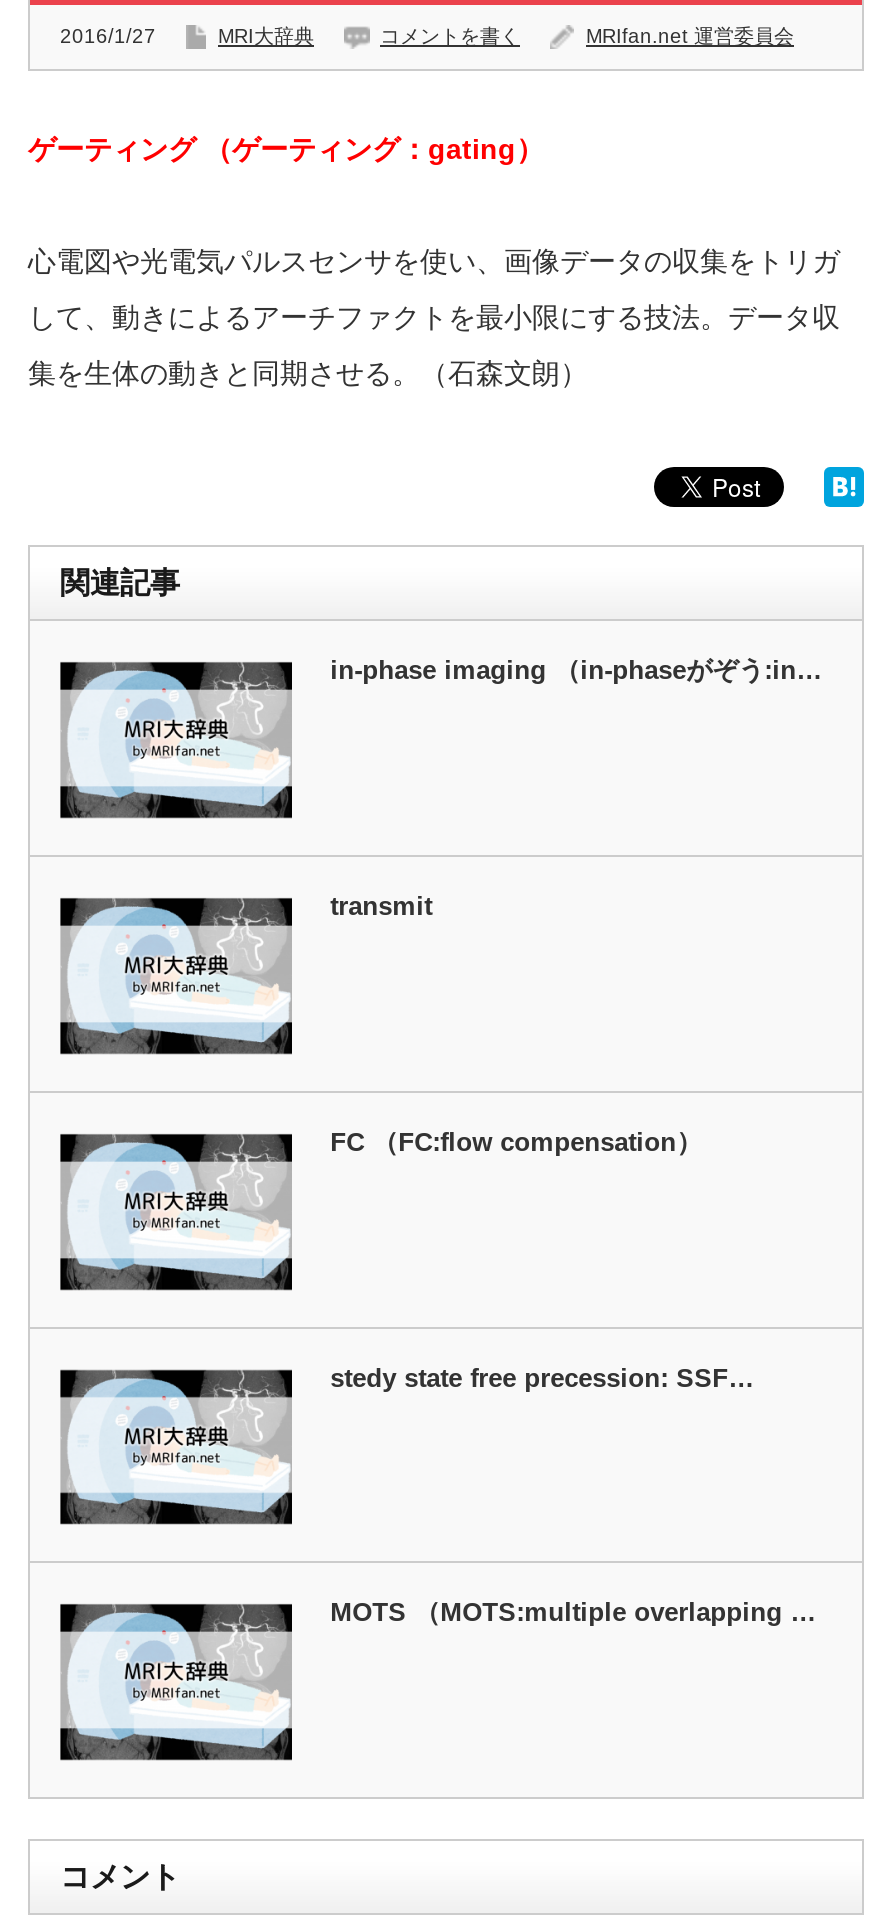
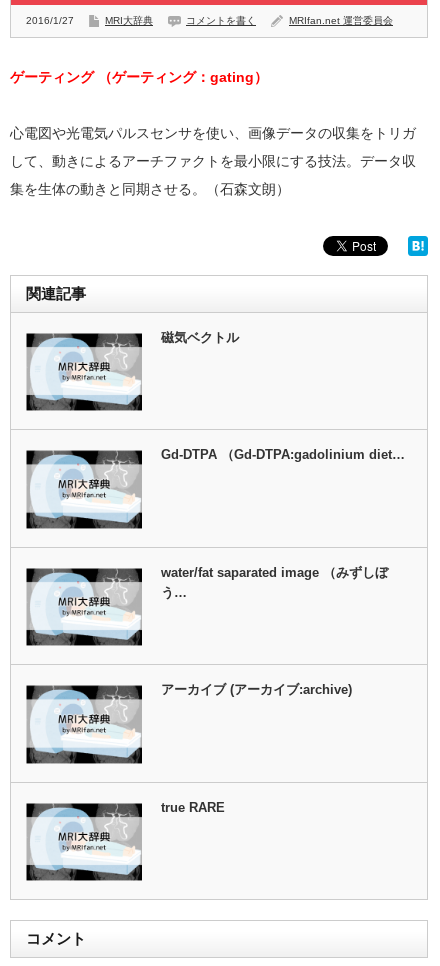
- in-phase imaging （in-phaseがぞう:in…
+ 磁気ベクトル

- transmit
+ Gd-DTPA （Gd-DTPA:gadolinium diet…

- FC （FC:flow compensation）
+ water/fat saparated image （みずしぼ
+ う…

- stedy state free precession: SSF…
+ アーカイブ (アーカイブ:archive)

- MOTS （MOTS:multiple overlapping …
+ true RARE
